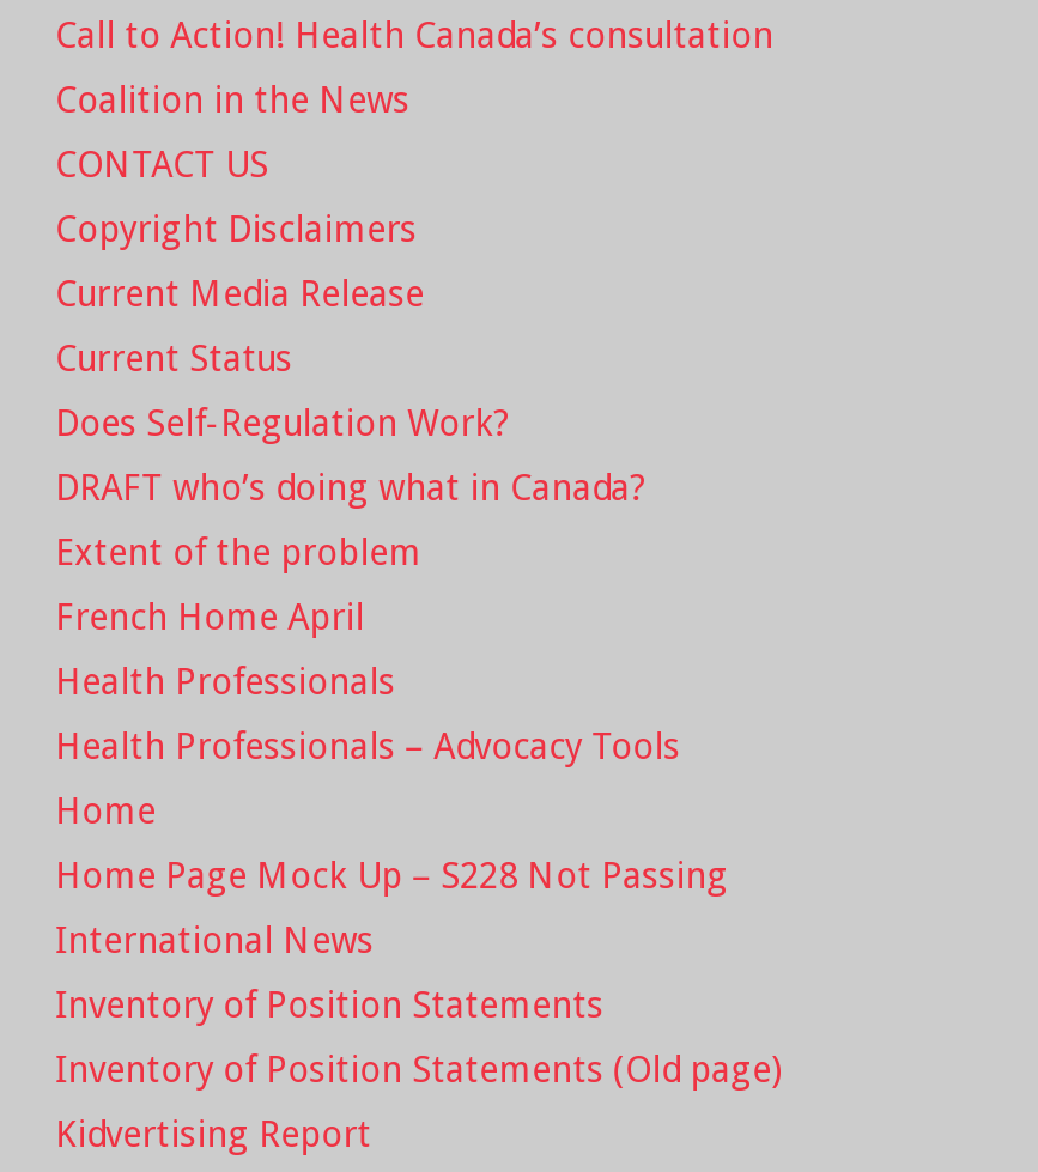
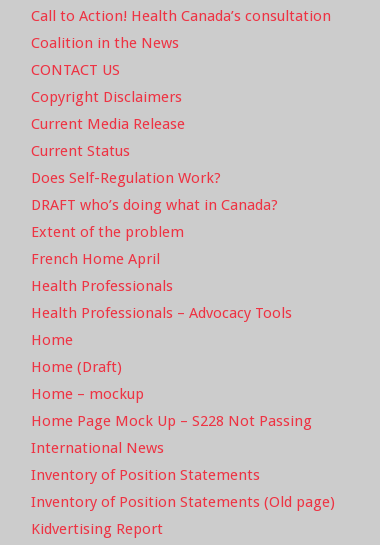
+ Home (Draft)
+ Home – mockup
